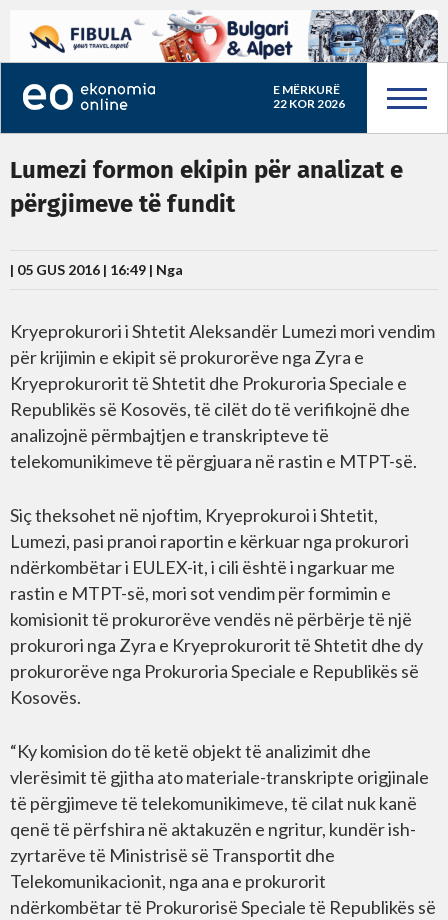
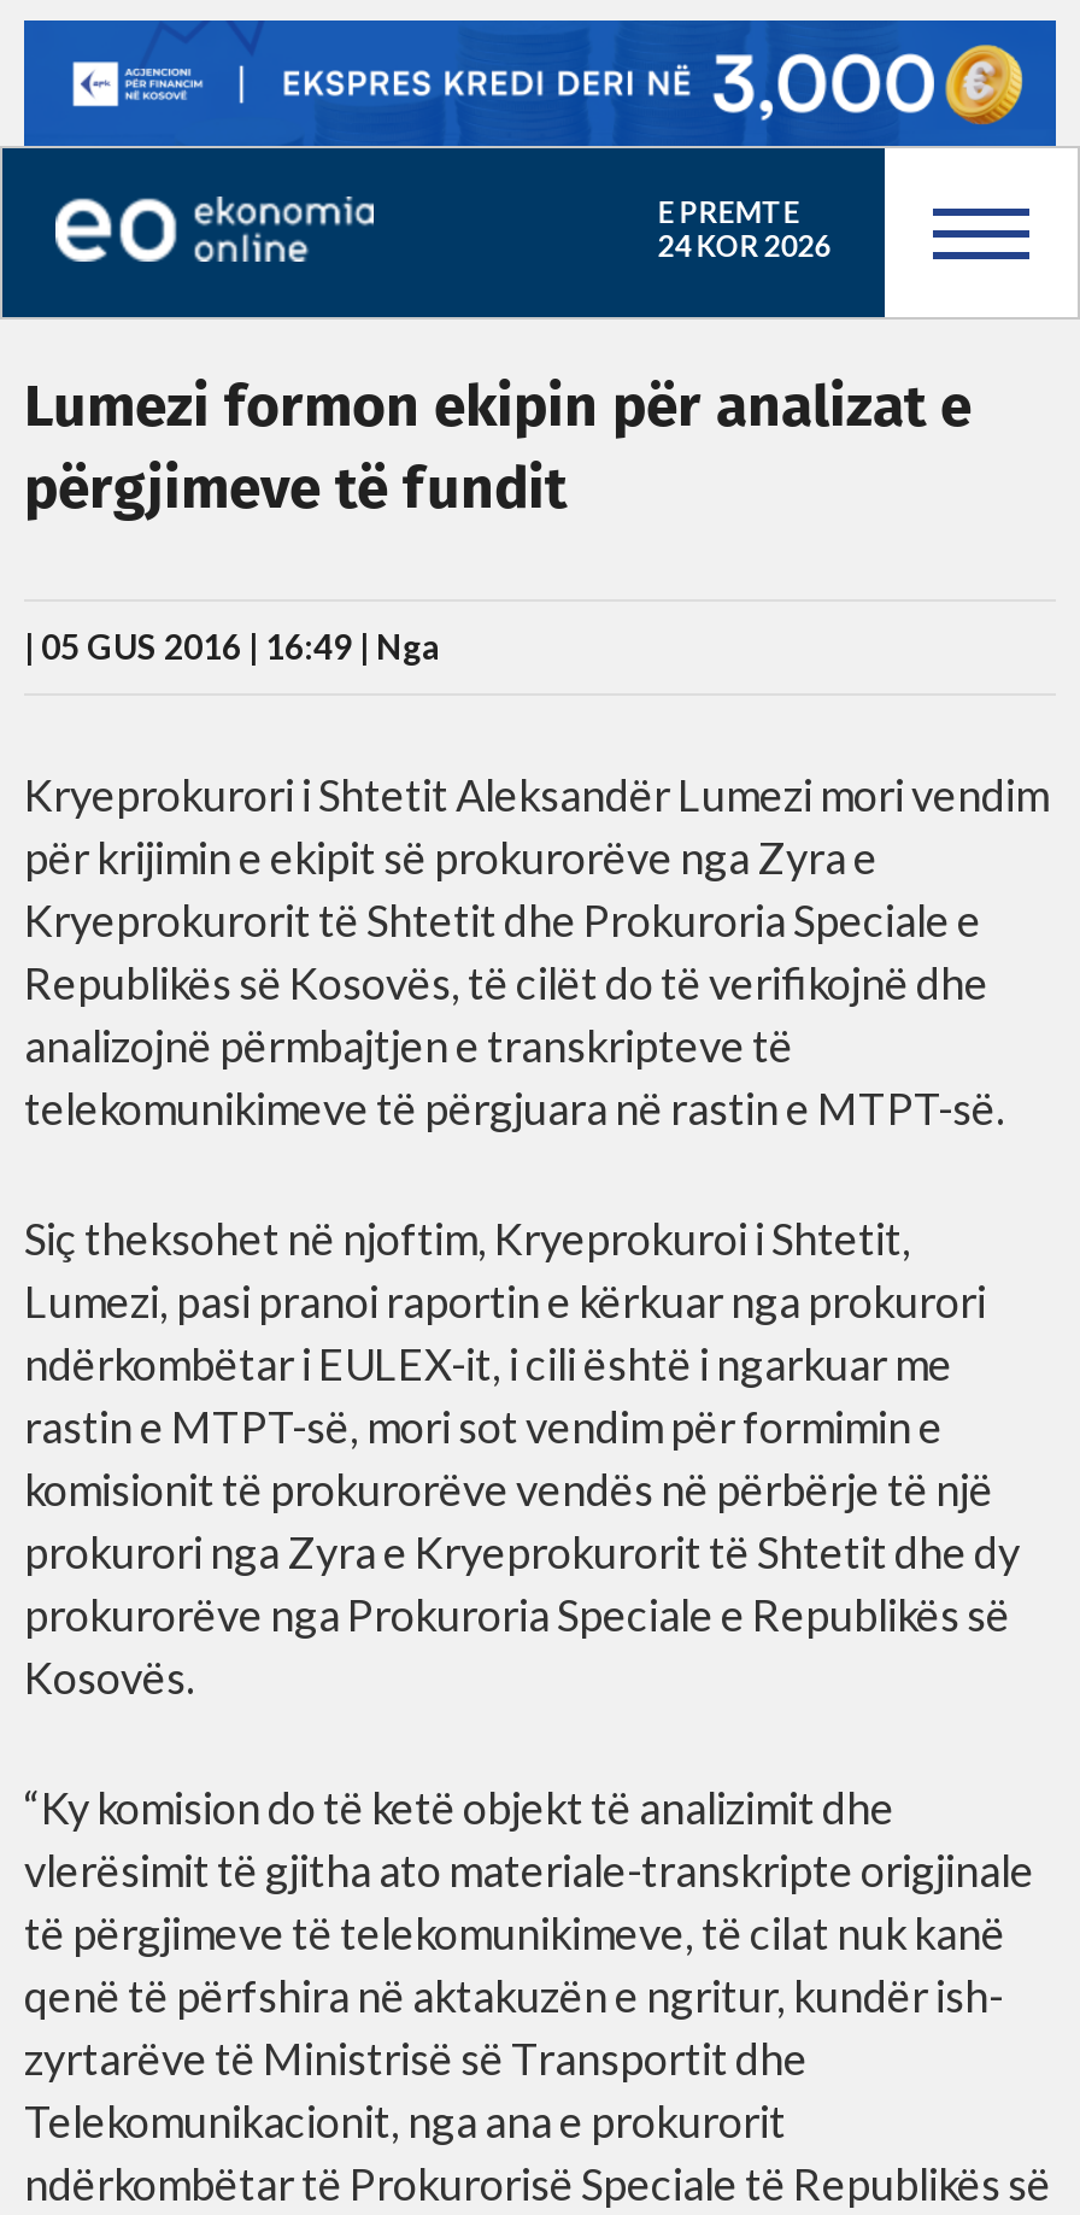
- [image]
- E MËRKURË
+ [image]
+ E PREMTE

- 22 KOR 2026
+ 24 KOR 2026
